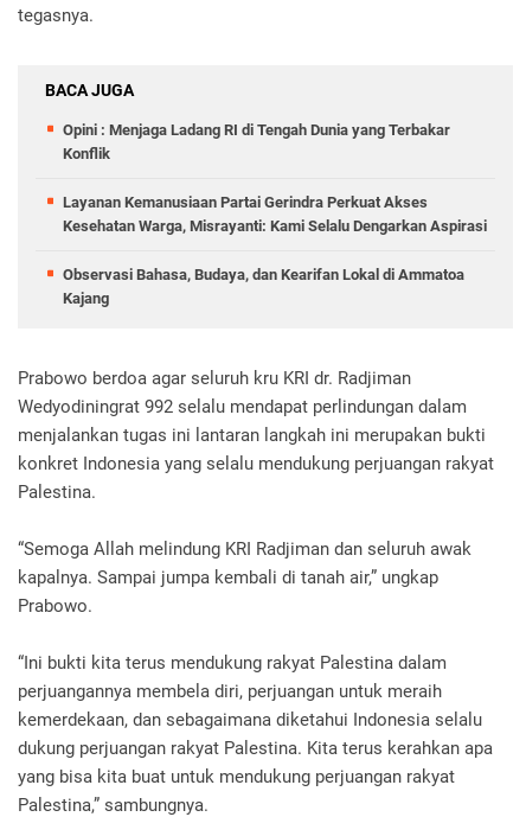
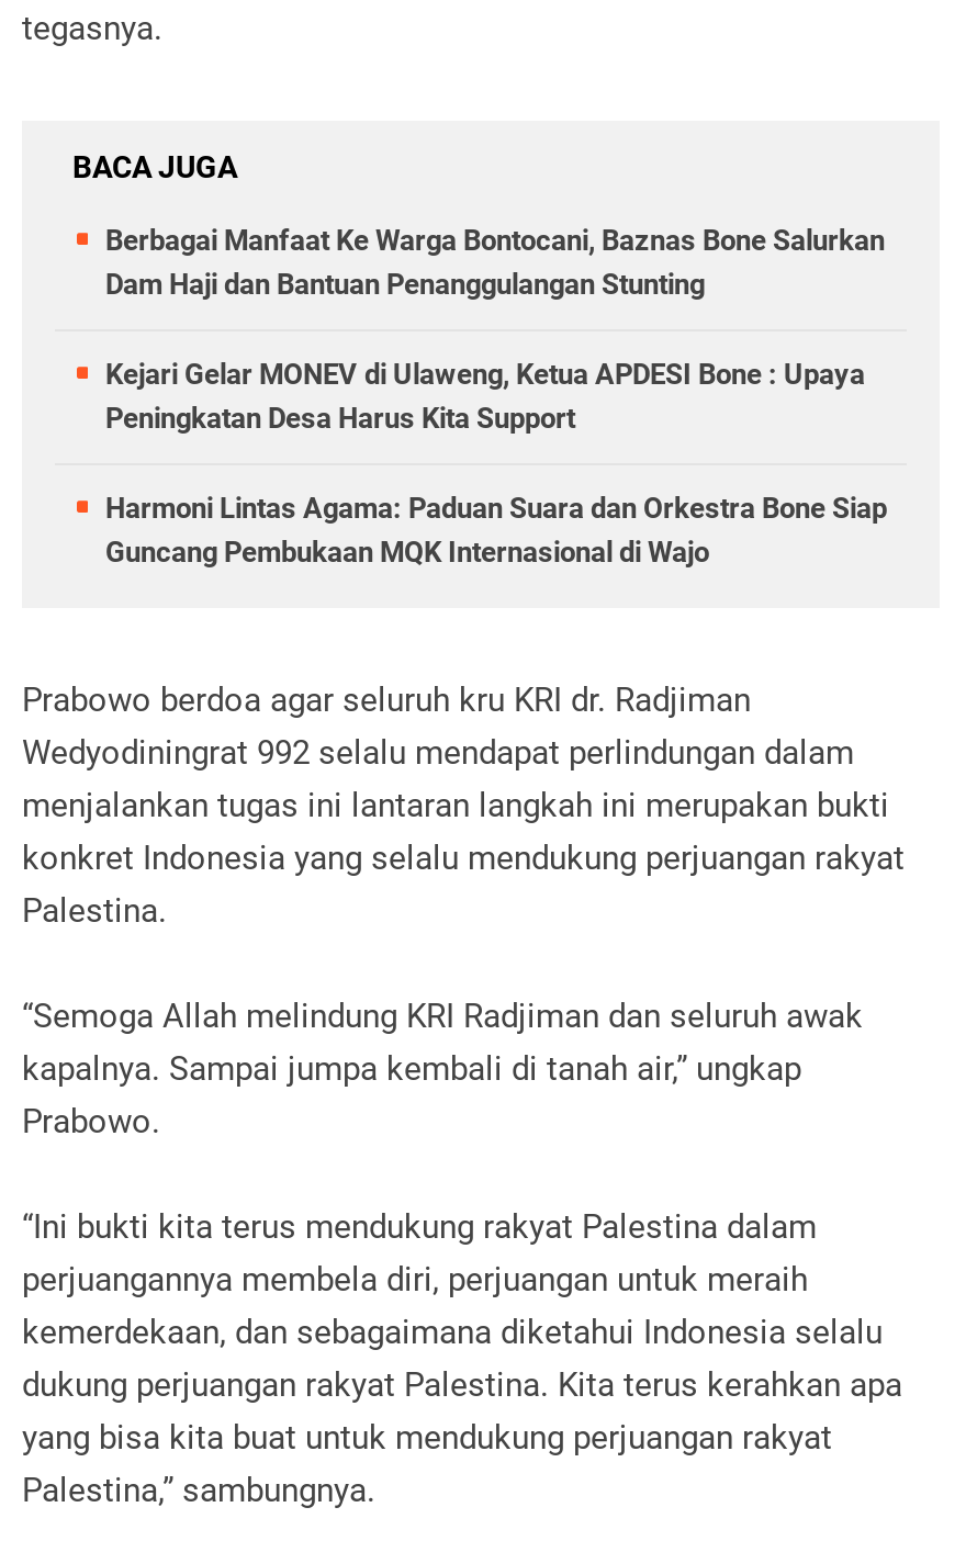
- Opini : Menjaga Ladang RI di Tengah Dunia yang Terbakar
- Konflik
+ Berbagai Manfaat Ke Warga Bontocani, Baznas Bone Salurkan
+ Dam Haji dan Bantuan Penanggulangan Stunting

- Layanan Kemanusiaan Partai Gerindra Perkuat Akses
- Kesehatan Warga, Misrayanti: Kami Selalu Dengarkan Aspirasi
+ Kejari Gelar MONEV di Ulaweng, Ketua APDESI Bone : Upaya
+ Peningkatan Desa Harus Kita Support

- Observasi Bahasa, Budaya, dan Kearifan Lokal di Ammatoa
- Kajang
+ Harmoni Lintas Agama: Paduan Suara dan Orkestra Bone Siap
+ Guncang Pembukaan MQK Internasional di Wajo
